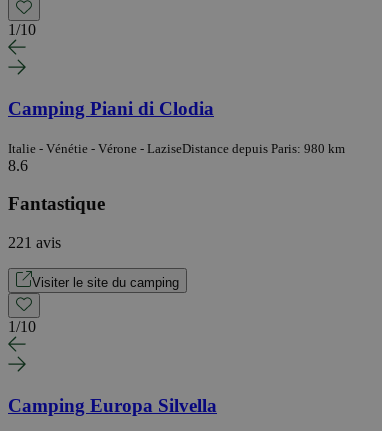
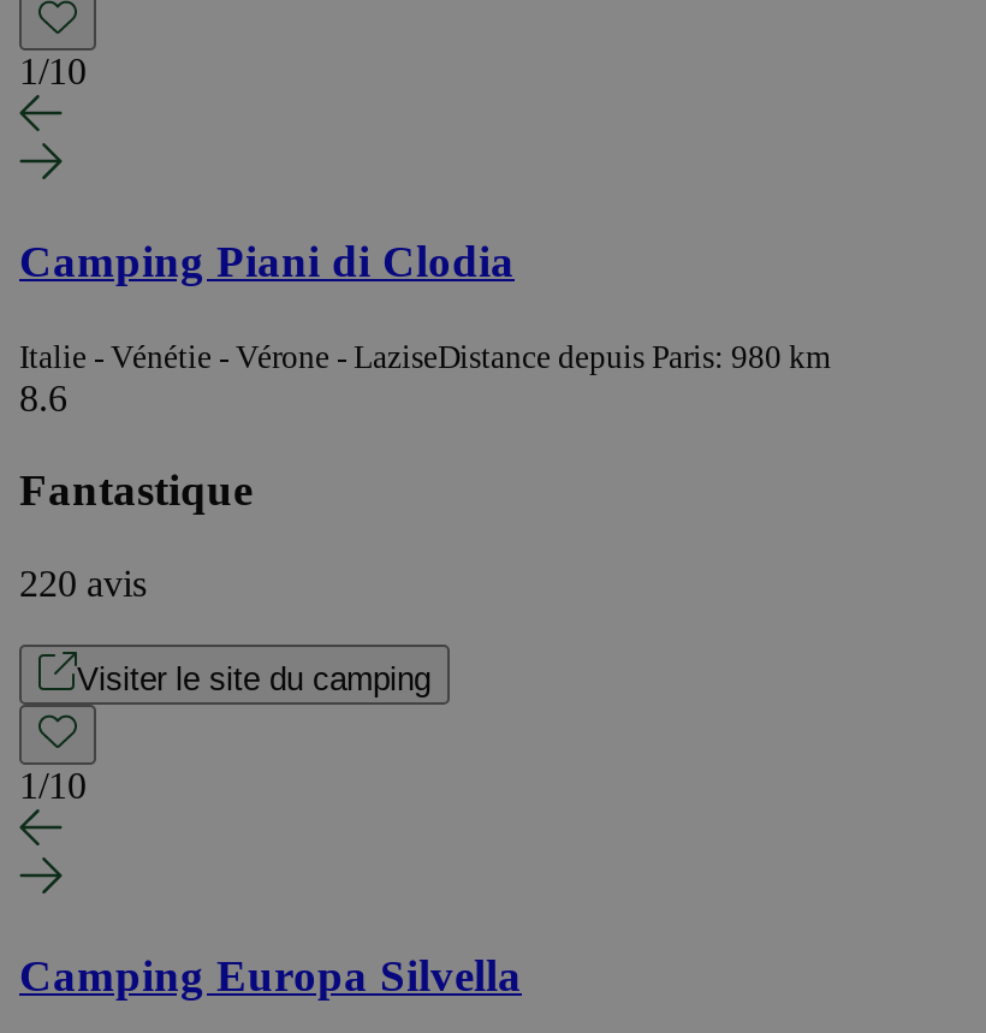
- 221 avis
+ 220 avis
